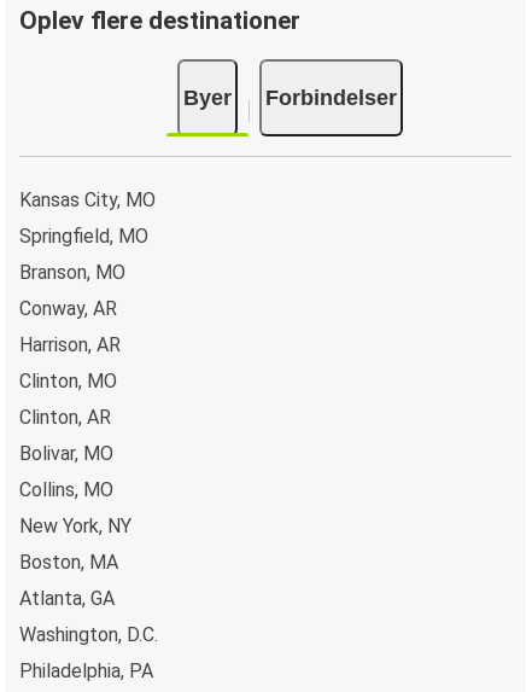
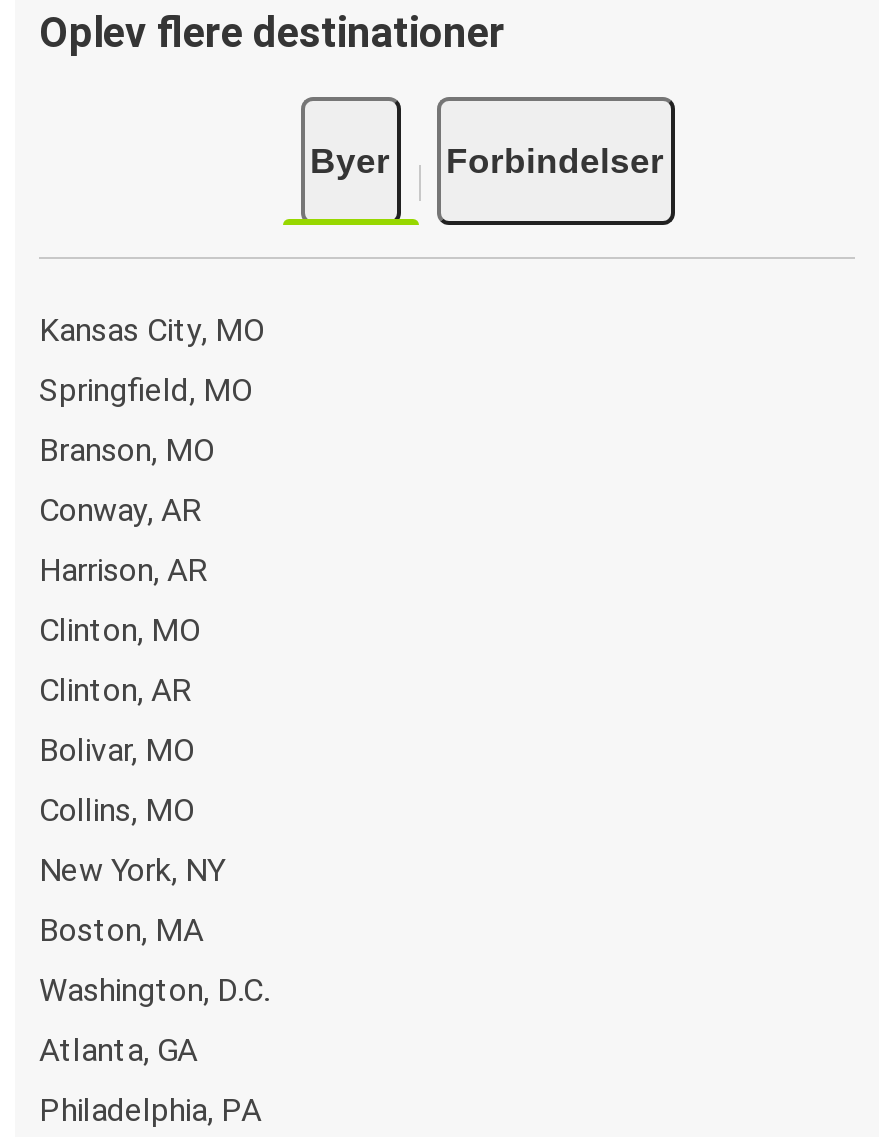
moved down: Atlanta, GA

moved up: Washington, D.C.
